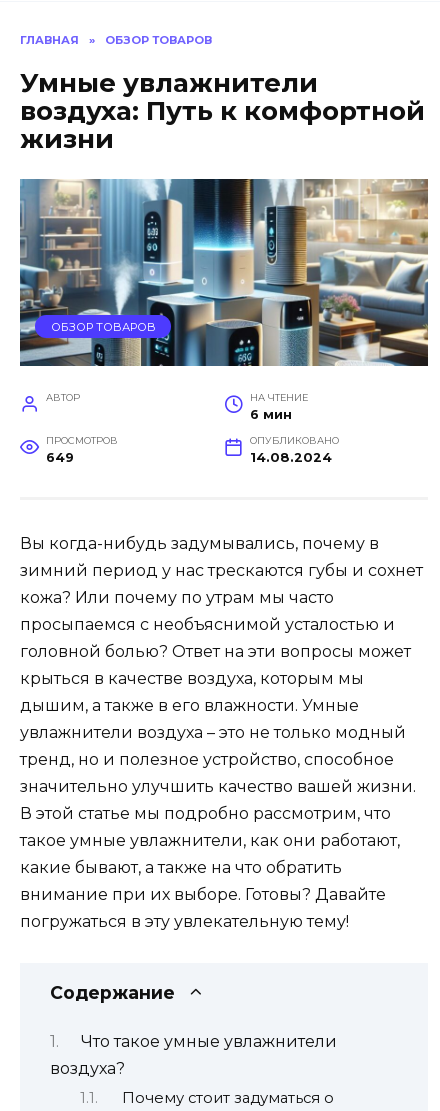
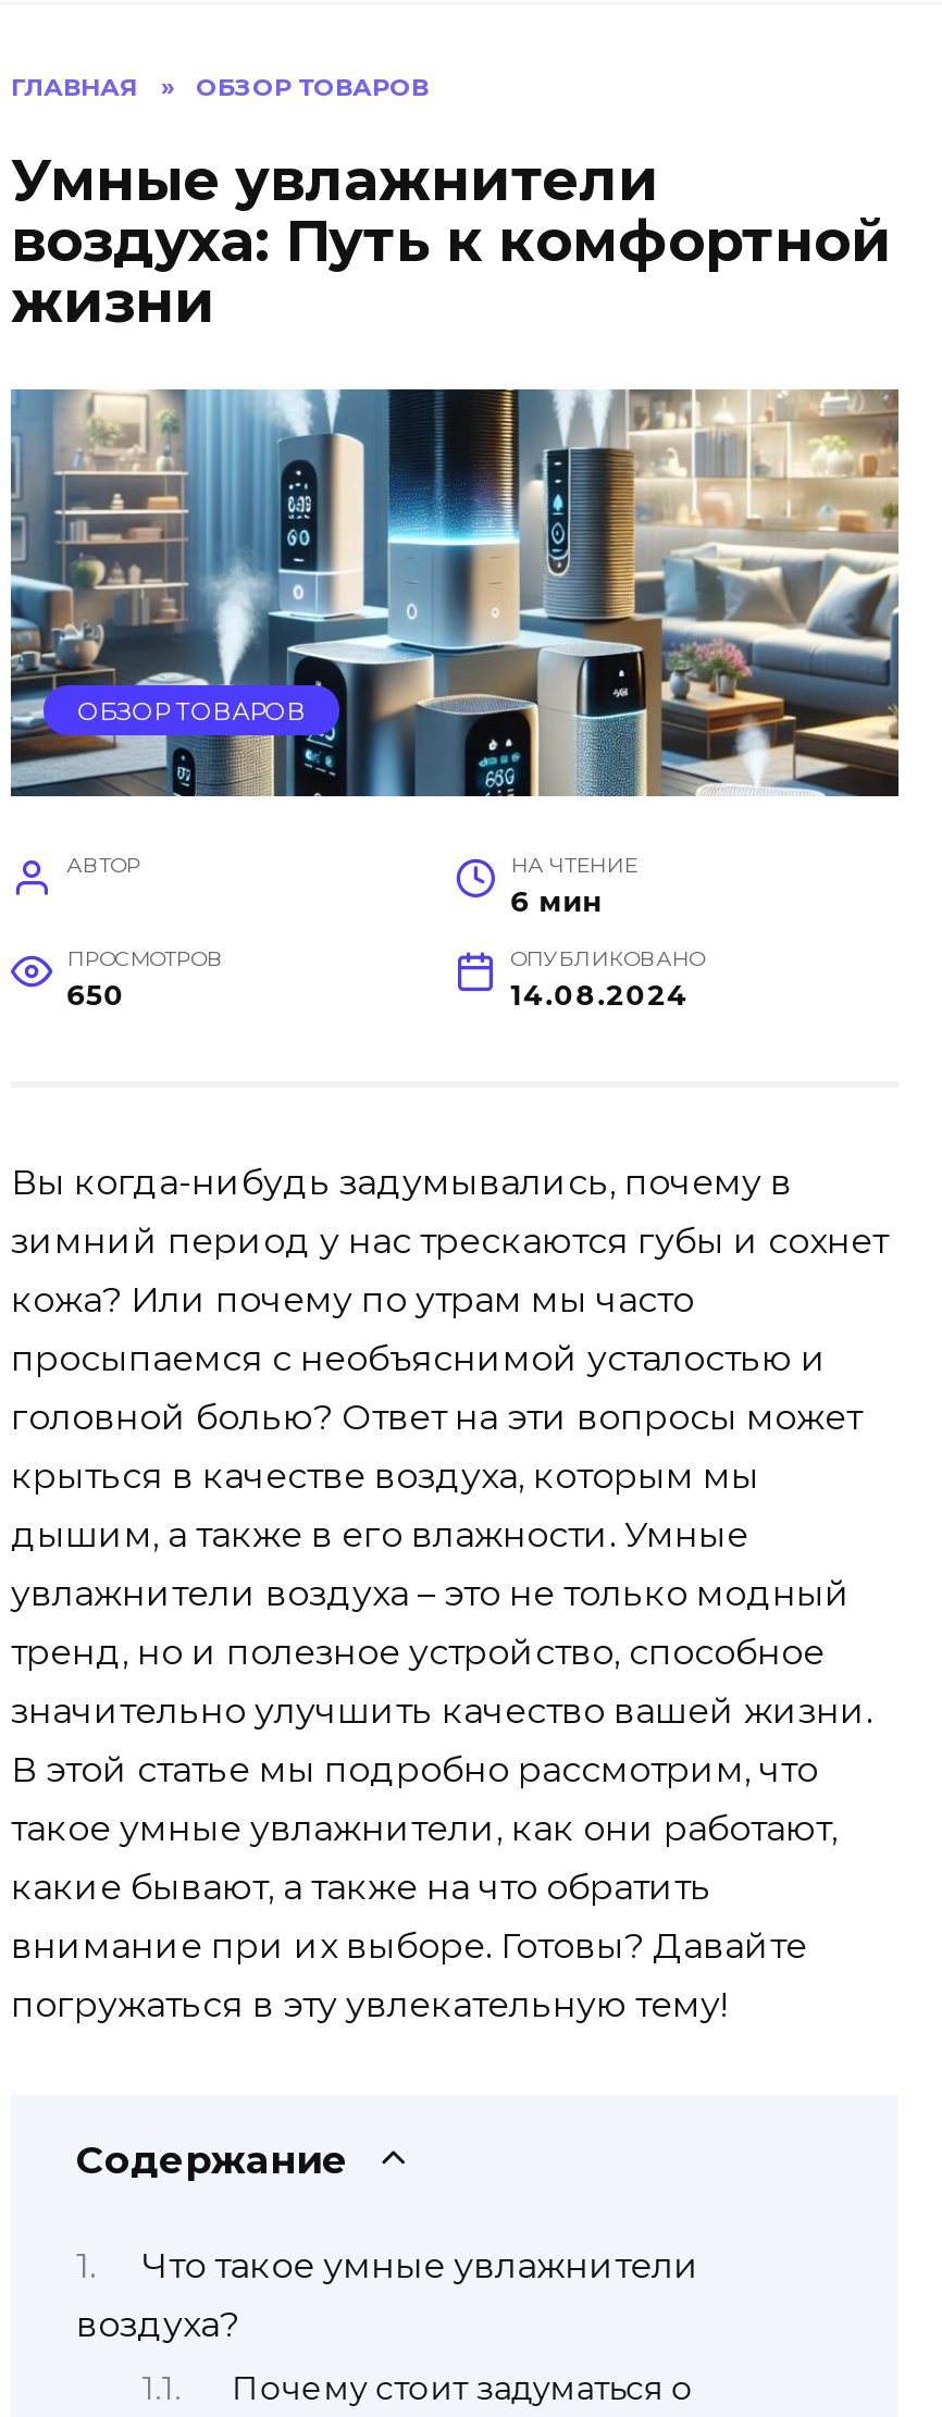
- 649
+ 650
